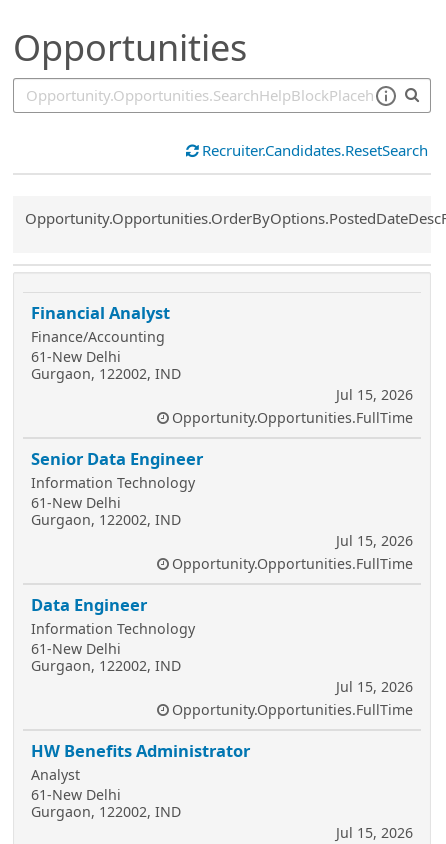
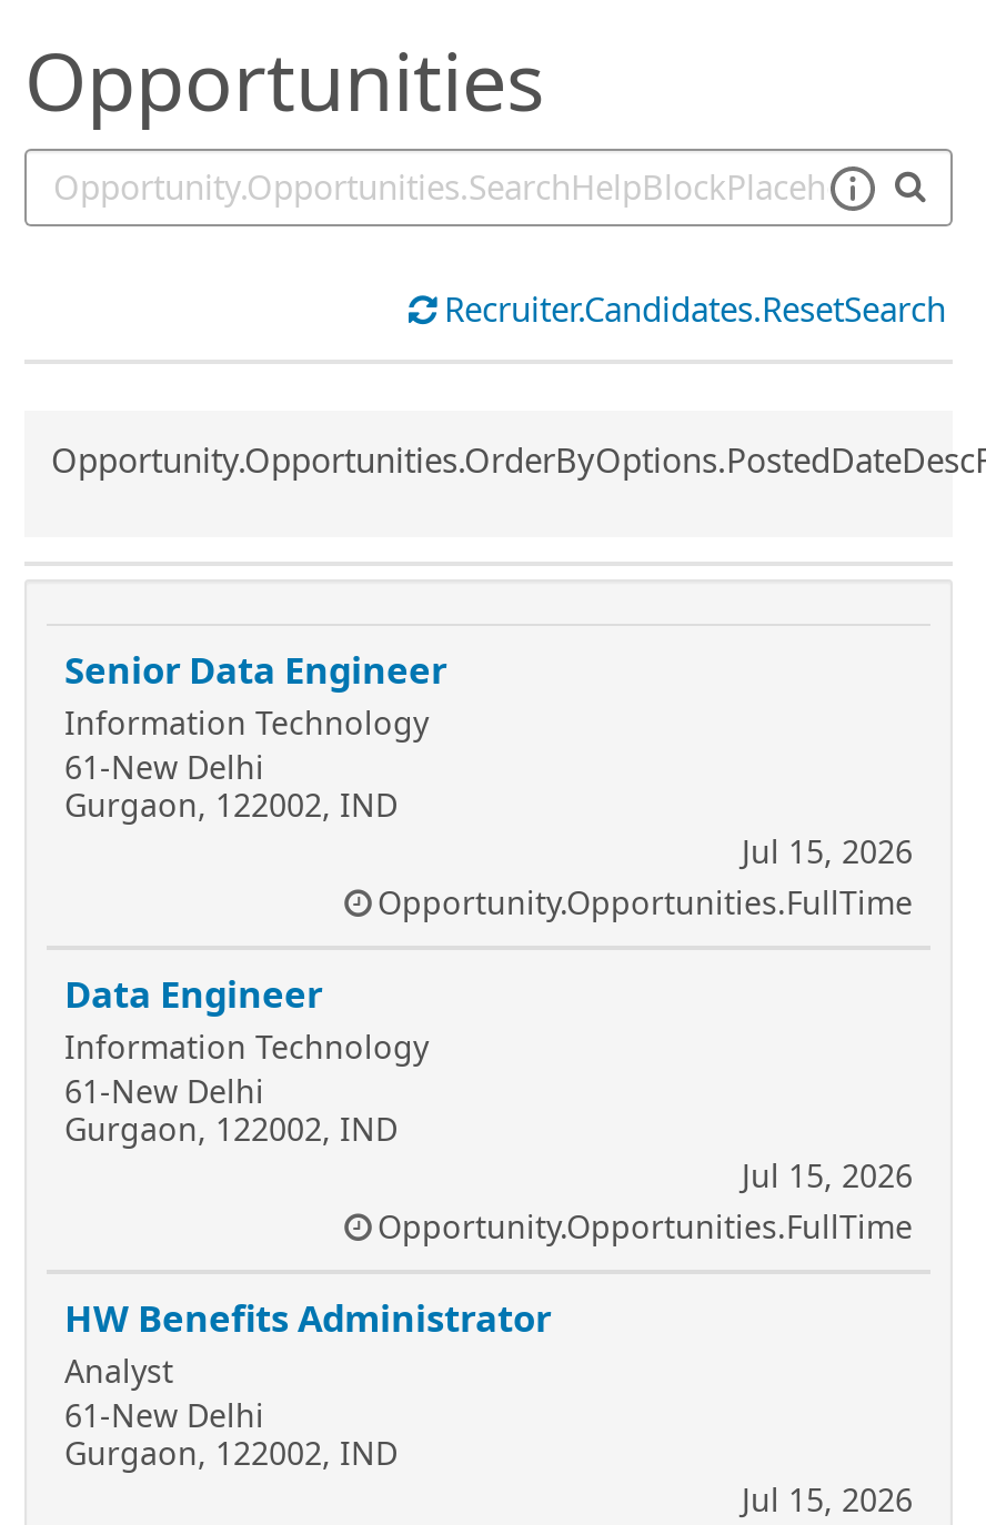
- Financial Analyst
- Finance/Accounting
- 61-New Delhi
- Gurgaon, 122002, IND
- Jul 15, 2026
- Opportunity.Opportunities.FullTime
